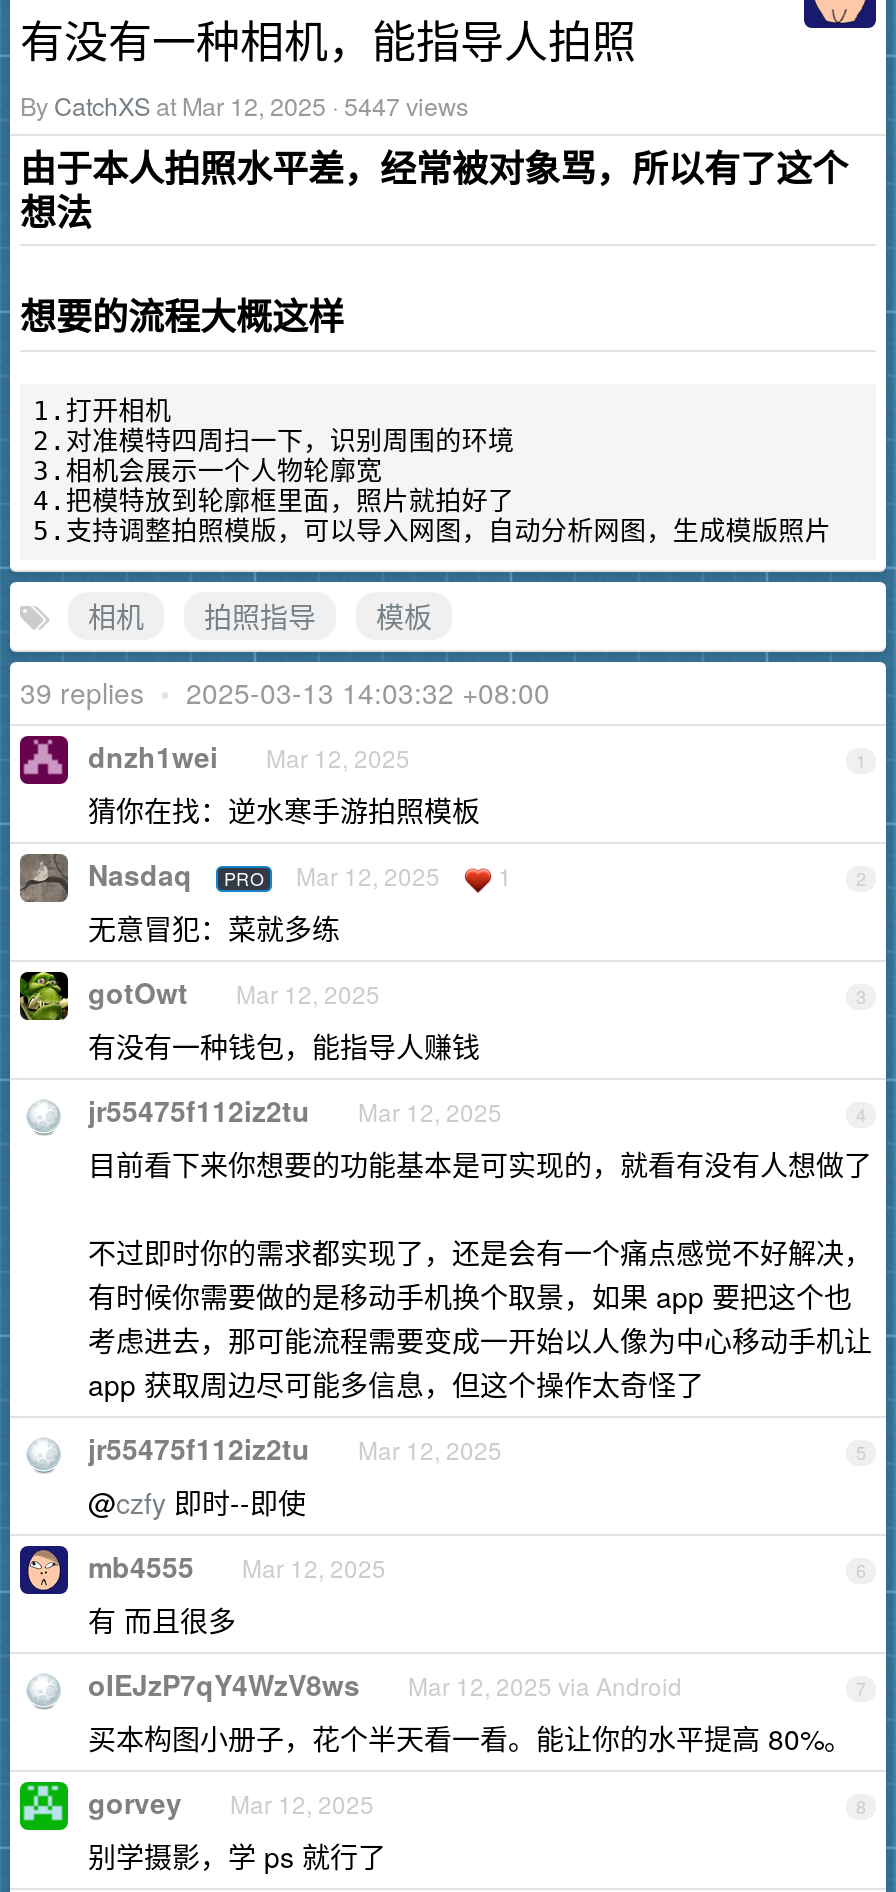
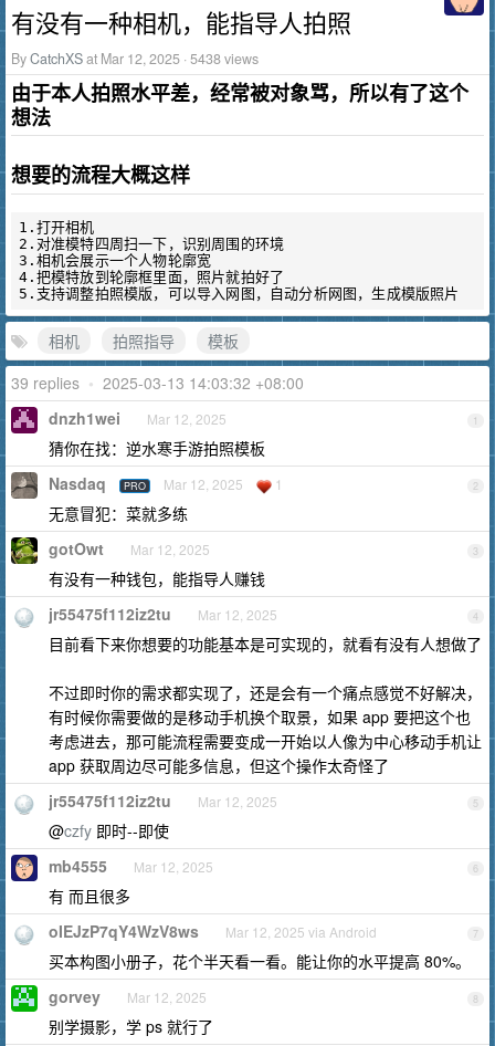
- By CatchXS at Mar 12, 2025 · 5447 views
+ By CatchXS at Mar 12, 2025 · 5438 views
